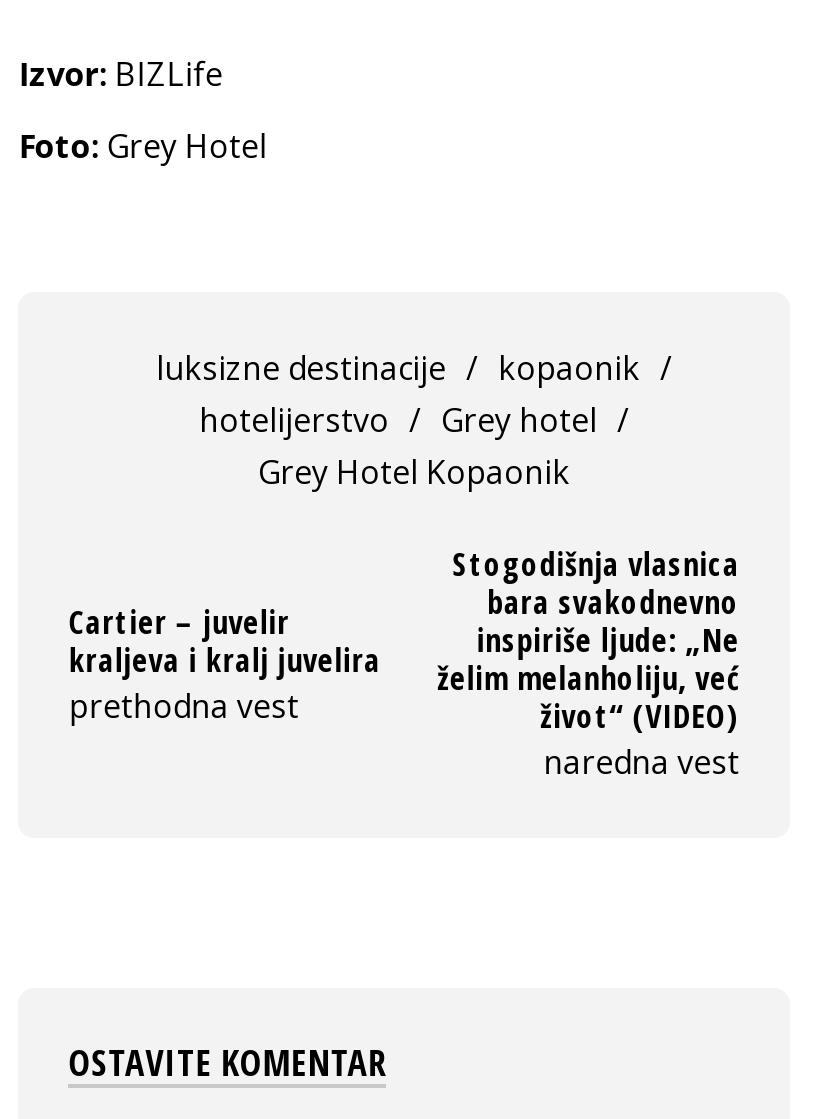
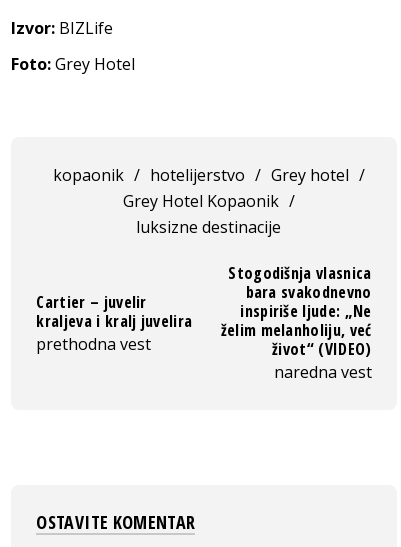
- luksizne destinacije / kopaonik /
- hotelijerstvo / Grey hotel /
- Grey Hotel Kopaonik
+ kopaonik / hotelijerstvo / Grey hotel /
+ Grey Hotel Kopaonik /
+ luksizne destinacije
